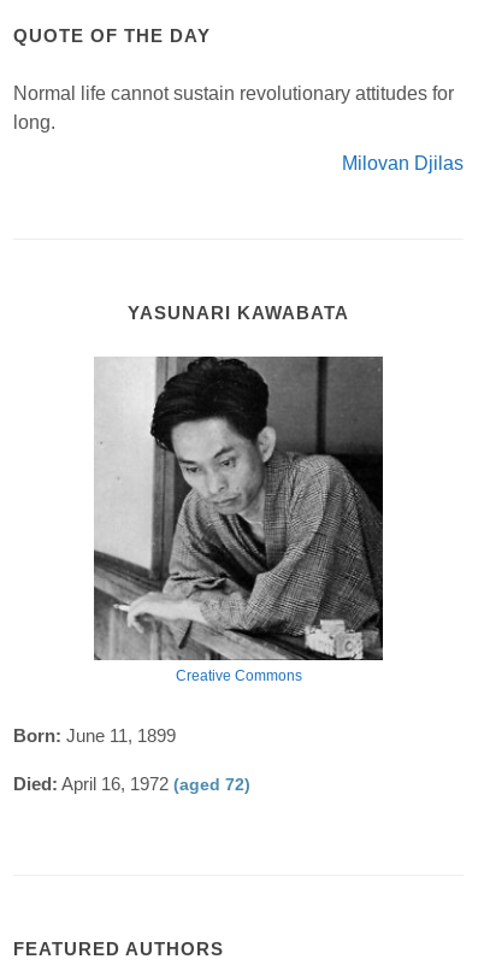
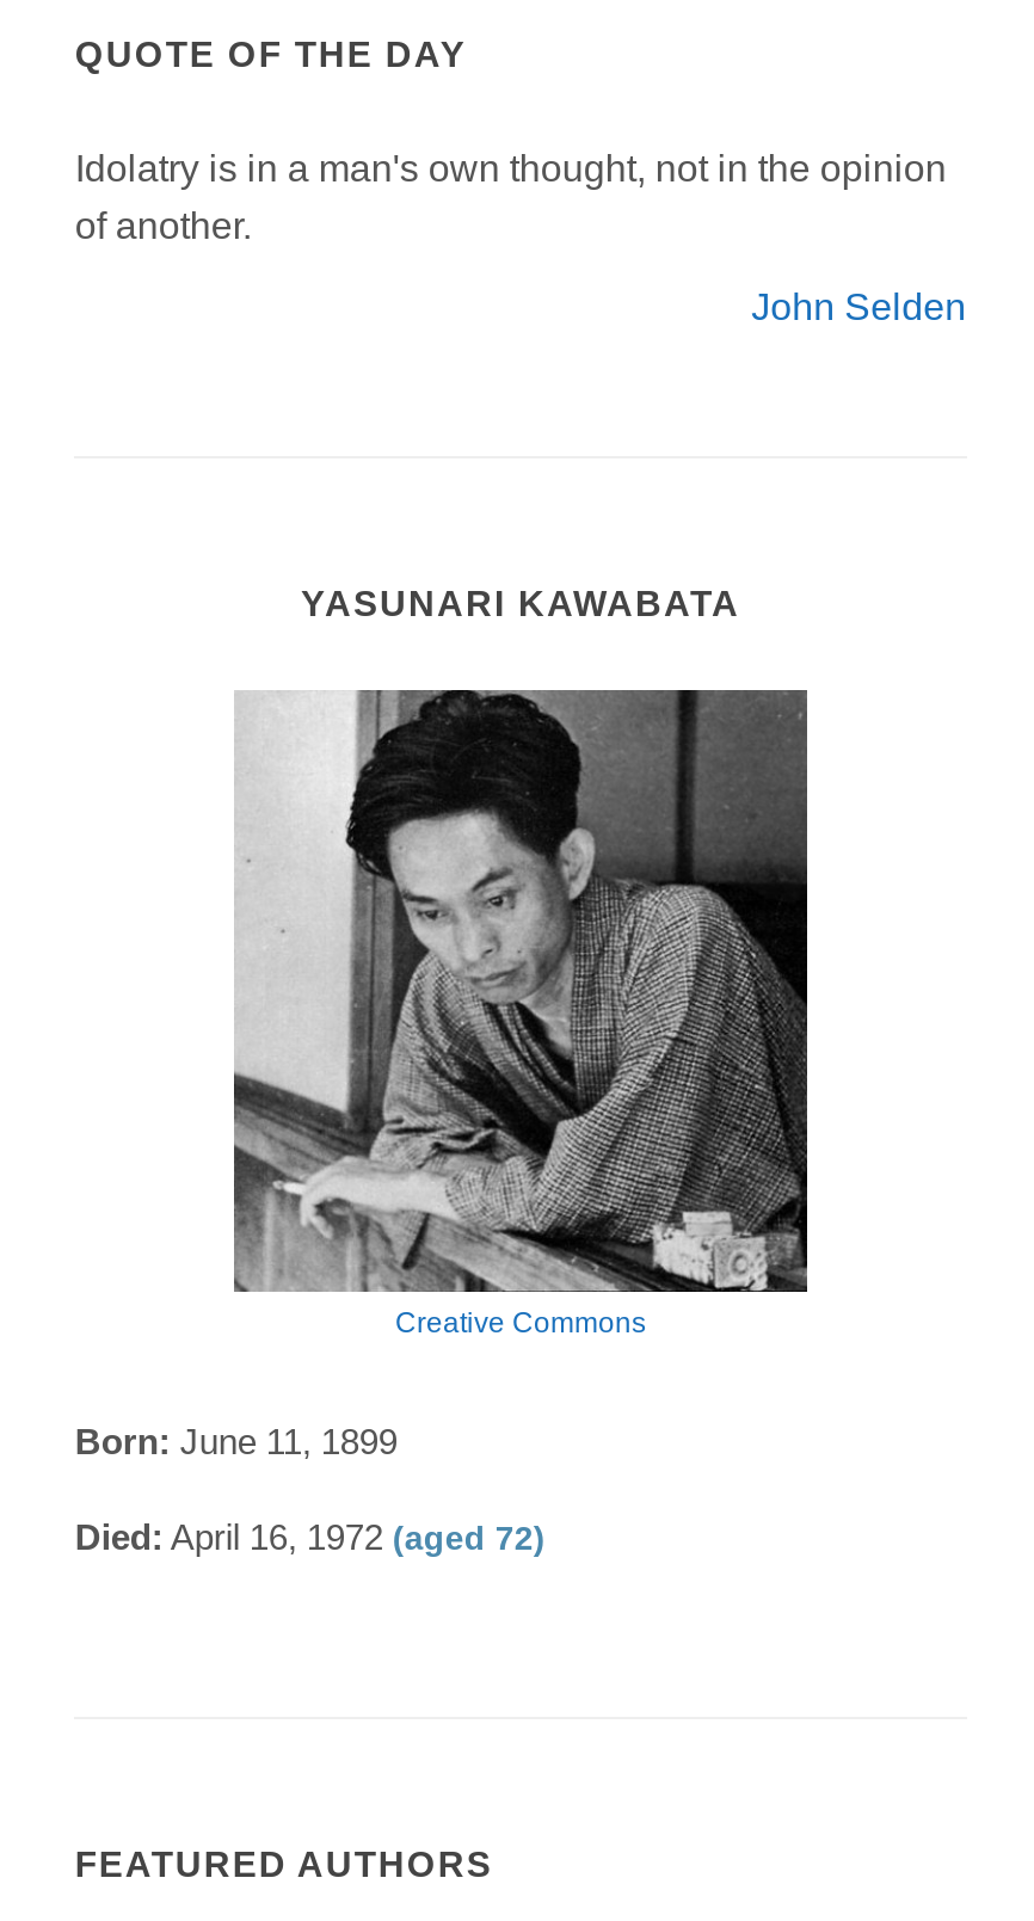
- Normal life cannot sustain revolutionary attitudes for
- long.
+ Idolatry is in a man's own thought, not in the opinion
+ of another.

- Milovan Djilas
+ John Selden
